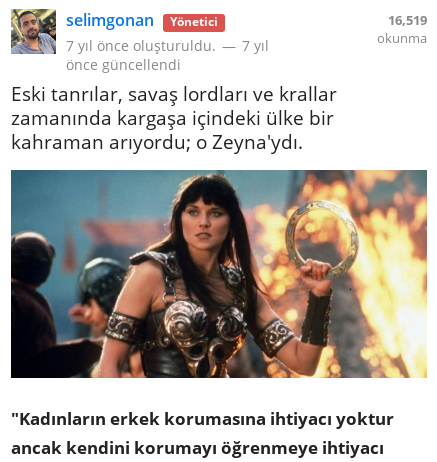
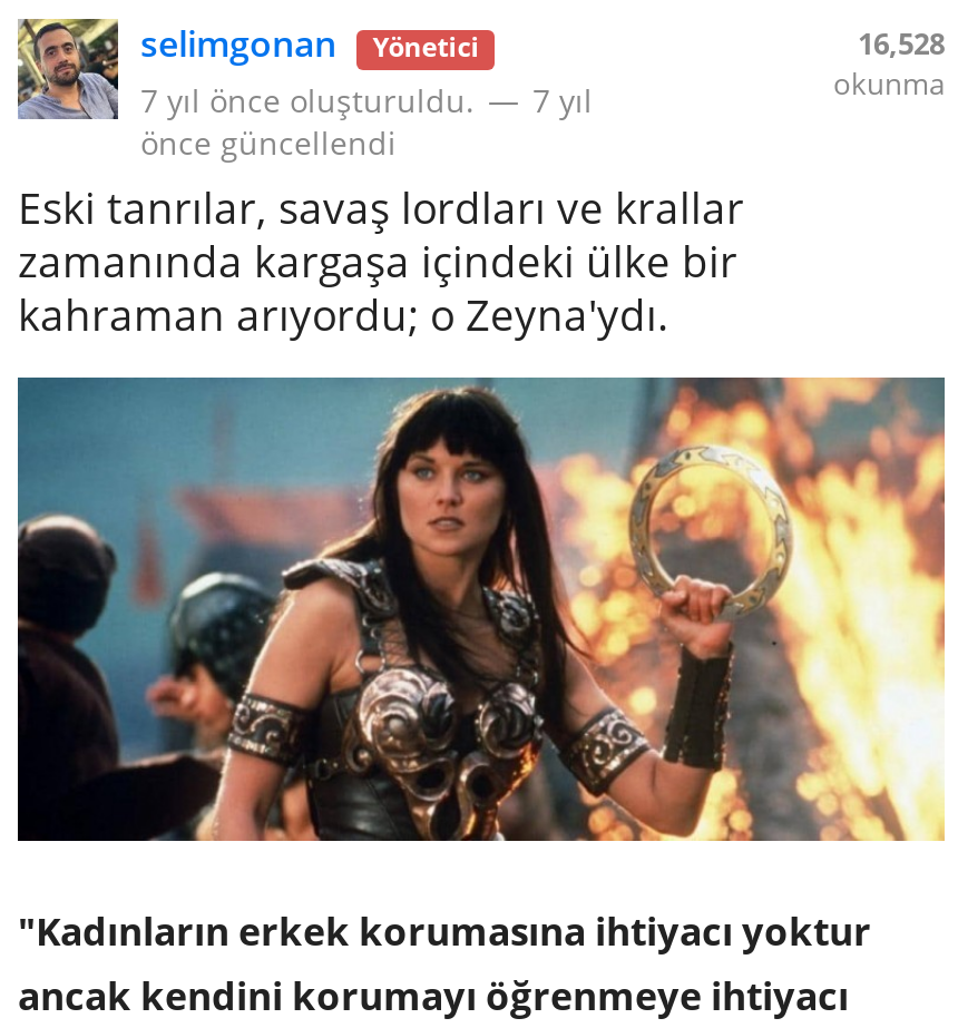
- 16,519
+ 16,528
